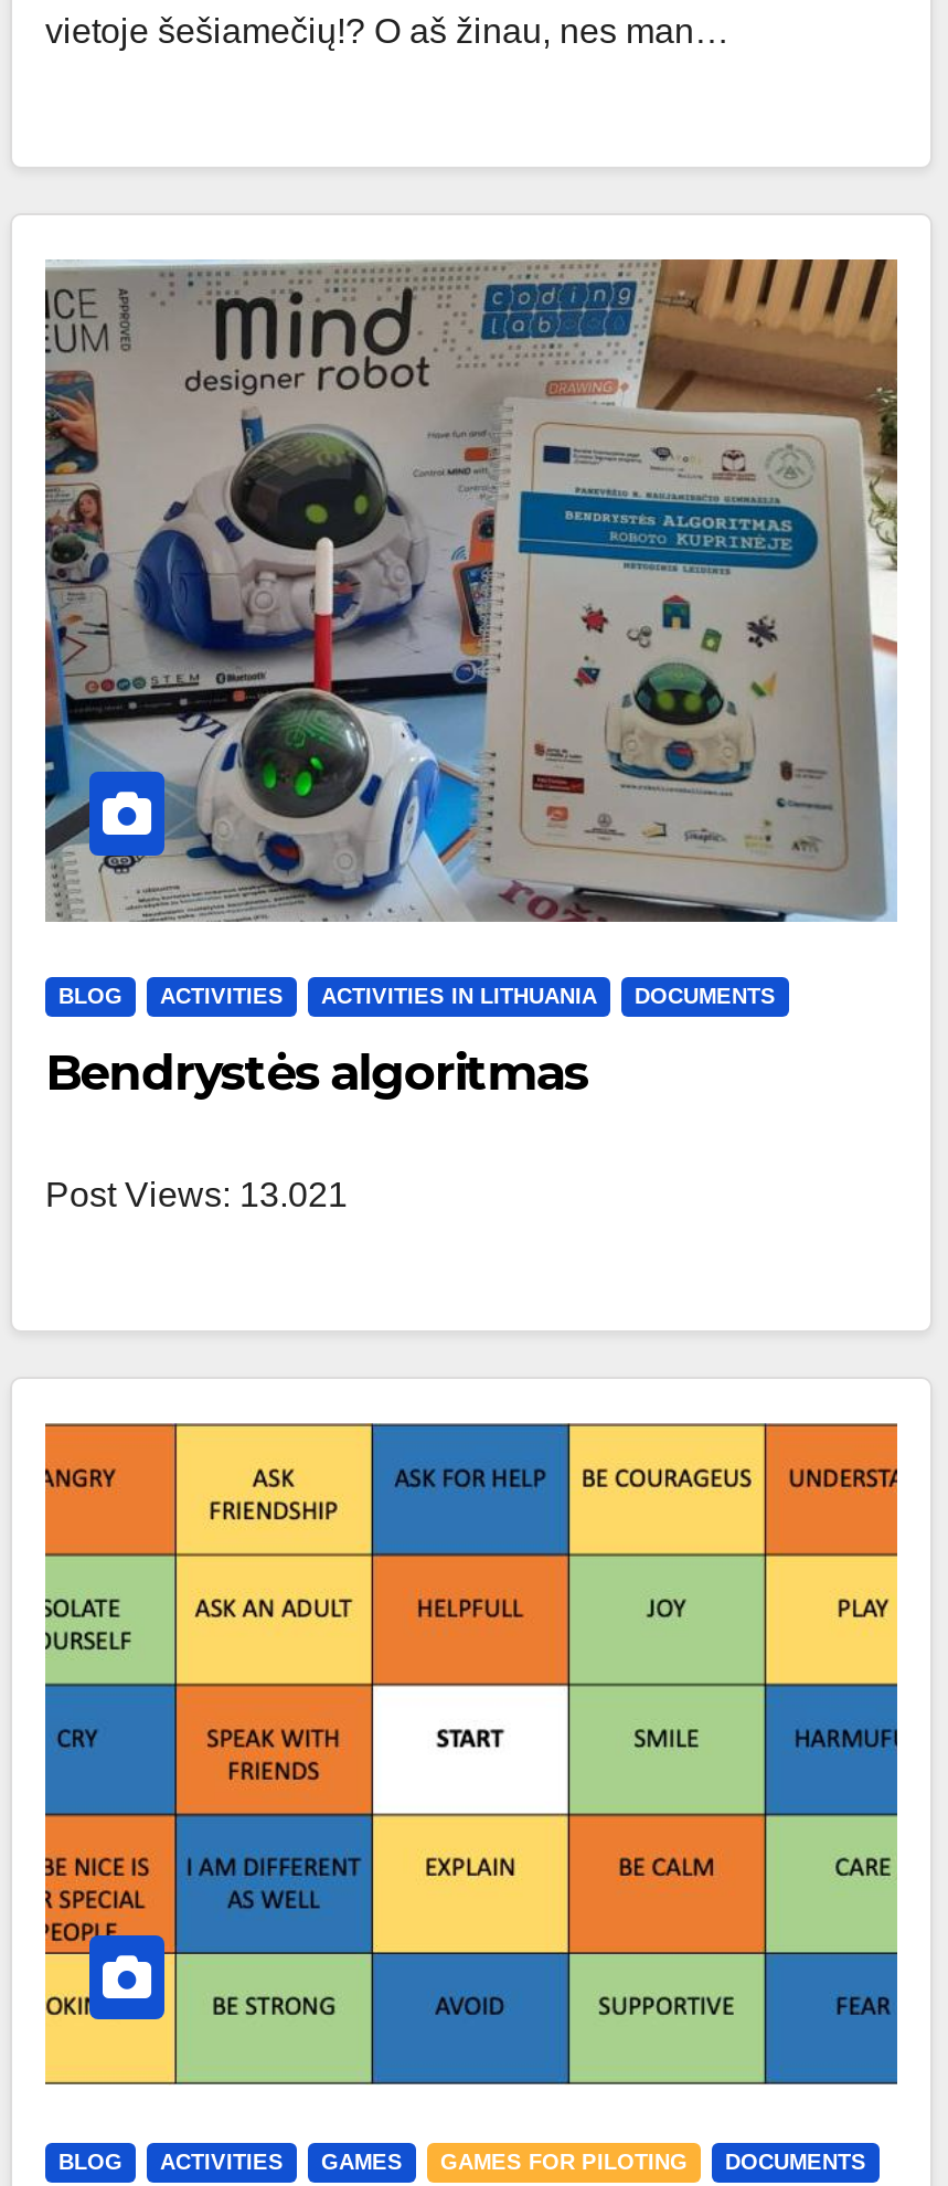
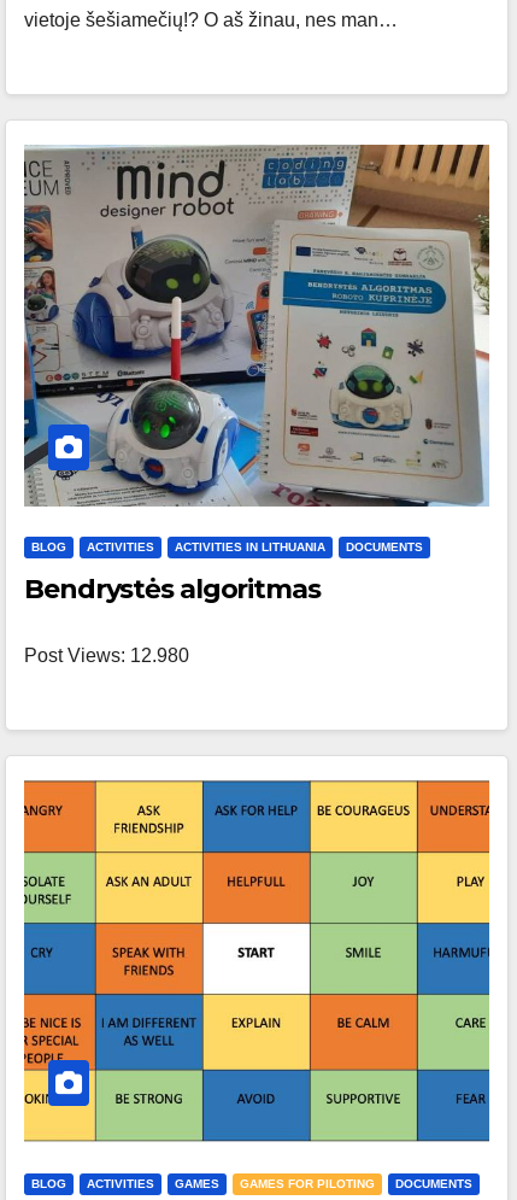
- Post Views: 13.021
+ Post Views: 12.980
